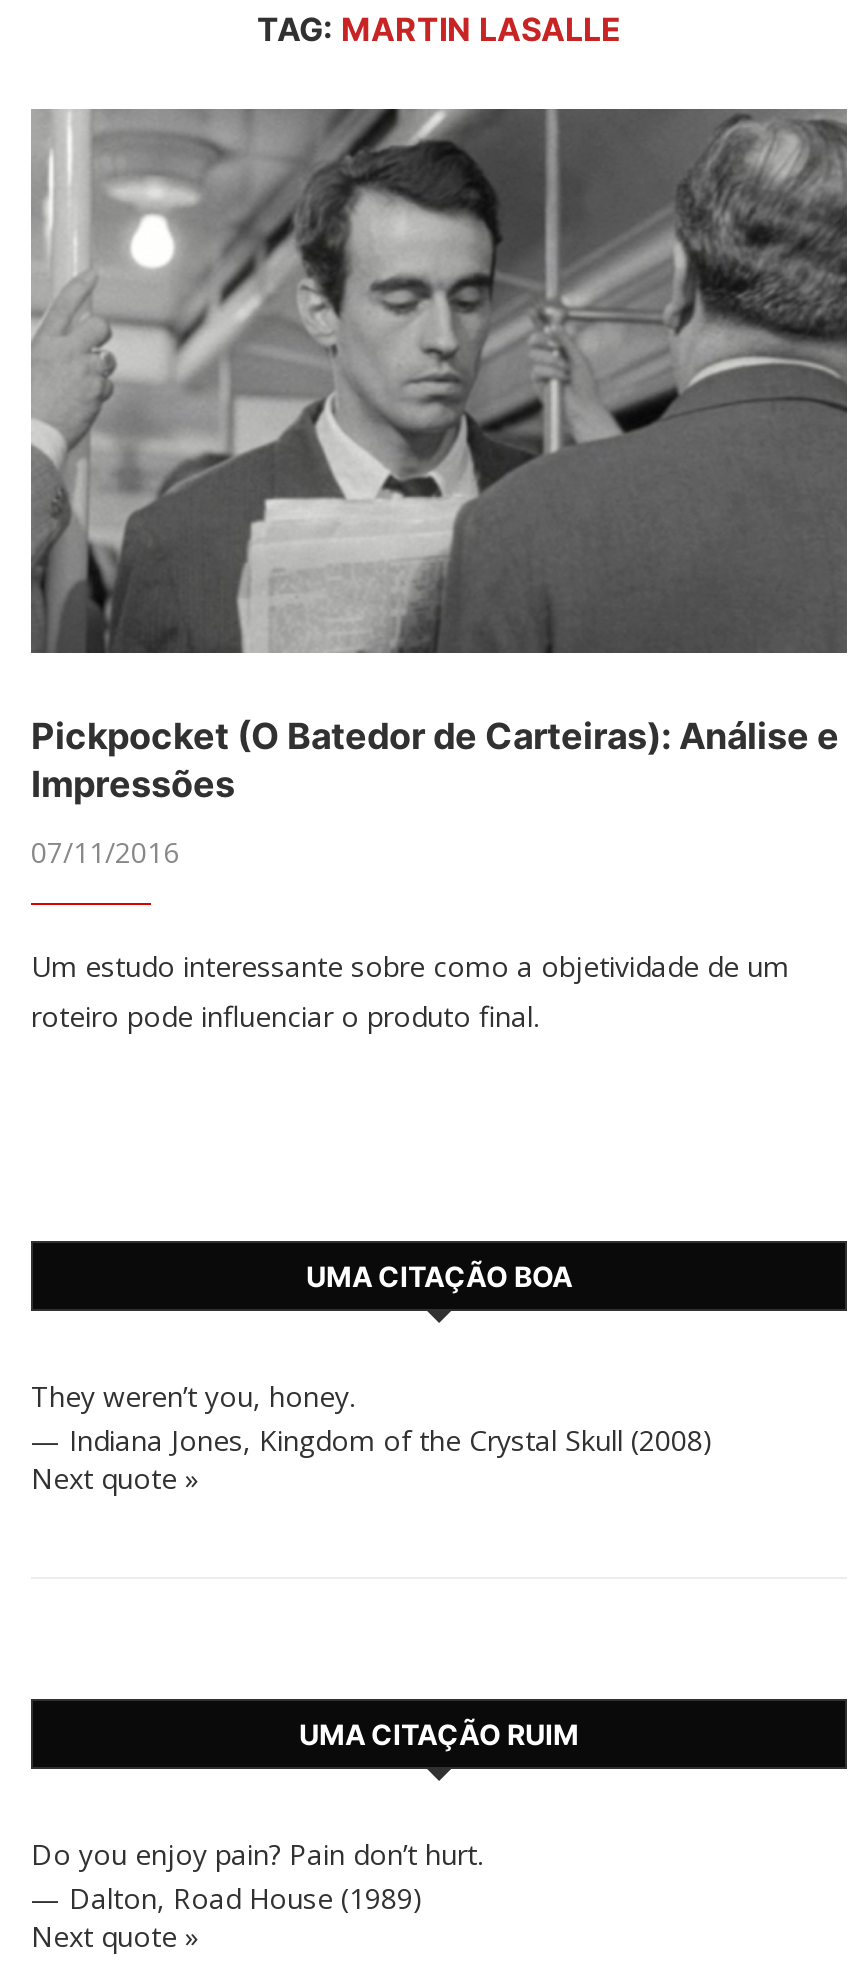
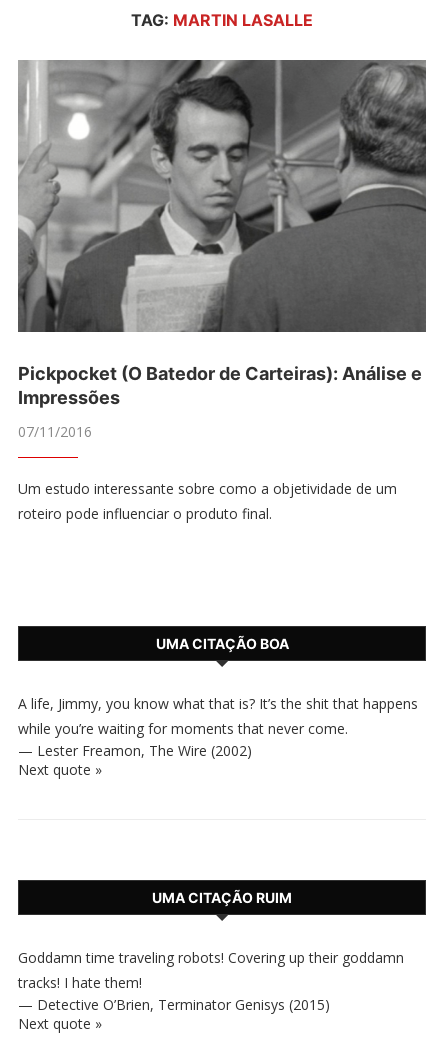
- They weren’t you, honey.
- — Indiana Jones, Kingdom of the Crystal Skull (2008)
+ A life, Jimmy, you know what that is? It’s the shit that happens
+ while you’re waiting for moments that never come.
+ — Lester Freamon, The Wire (2002)

- Do you enjoy pain? Pain don’t hurt.
- — Dalton, Road House (1989)
+ Goddamn time traveling robots! Covering up their goddamn
+ tracks! I hate them!
+ — Detective O’Brien, Terminator Genisys (2015)
